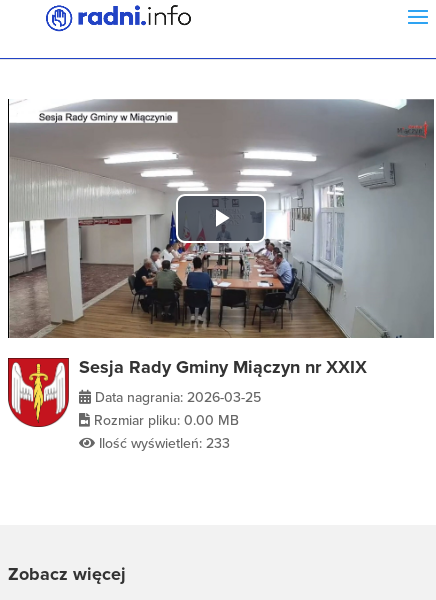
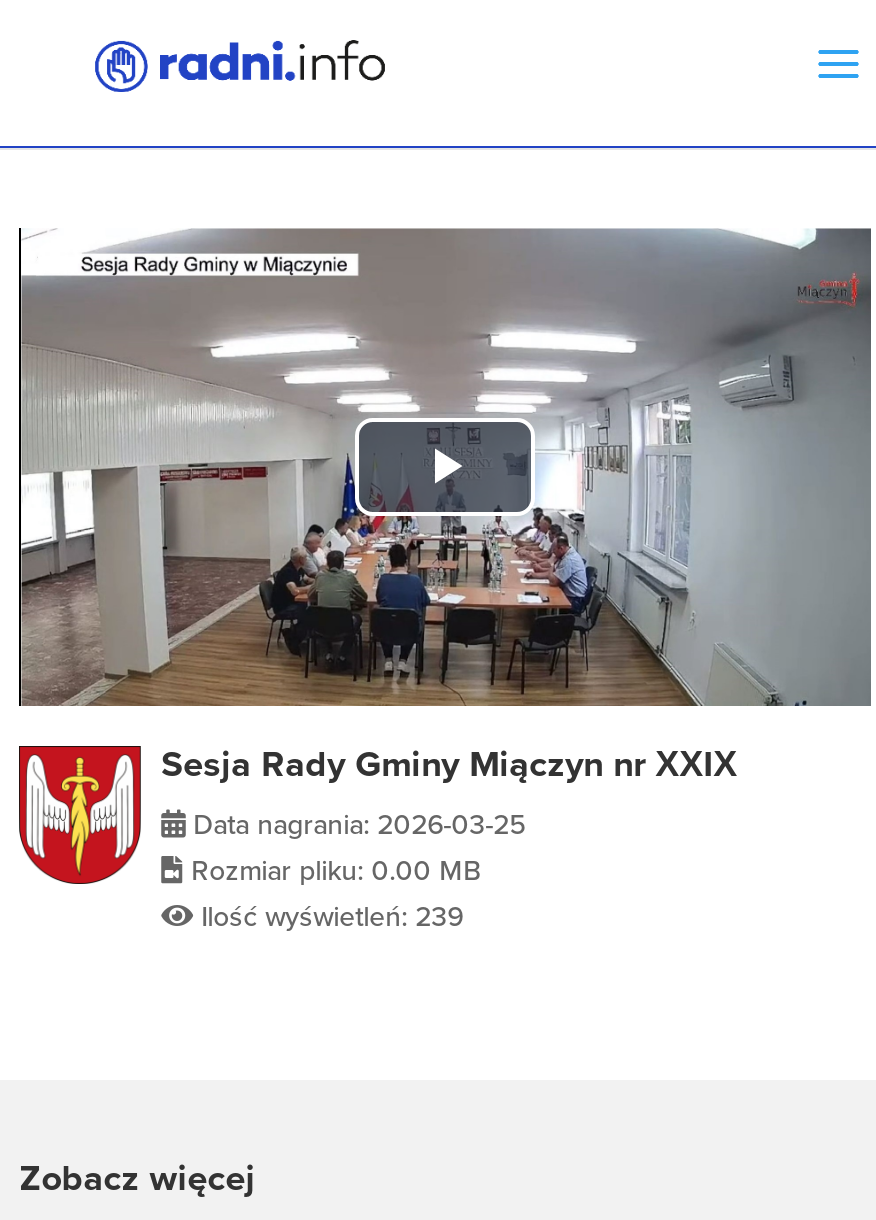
- Ilość wyświetleń: 233
+ Ilość wyświetleń: 239
